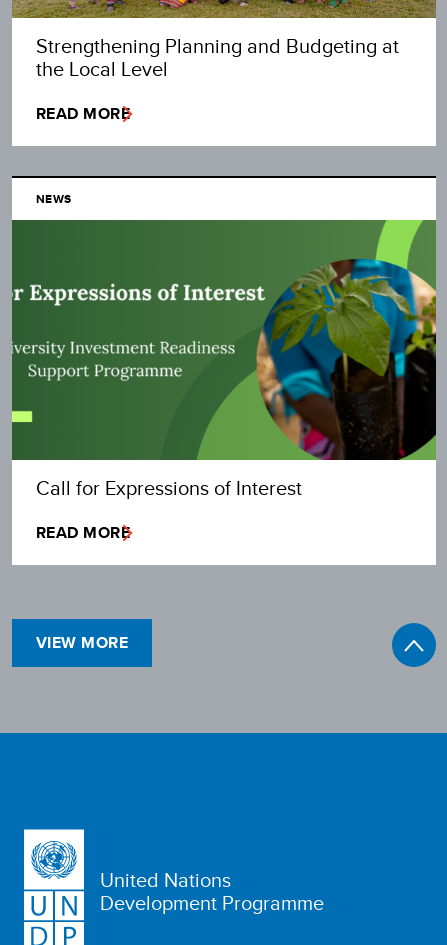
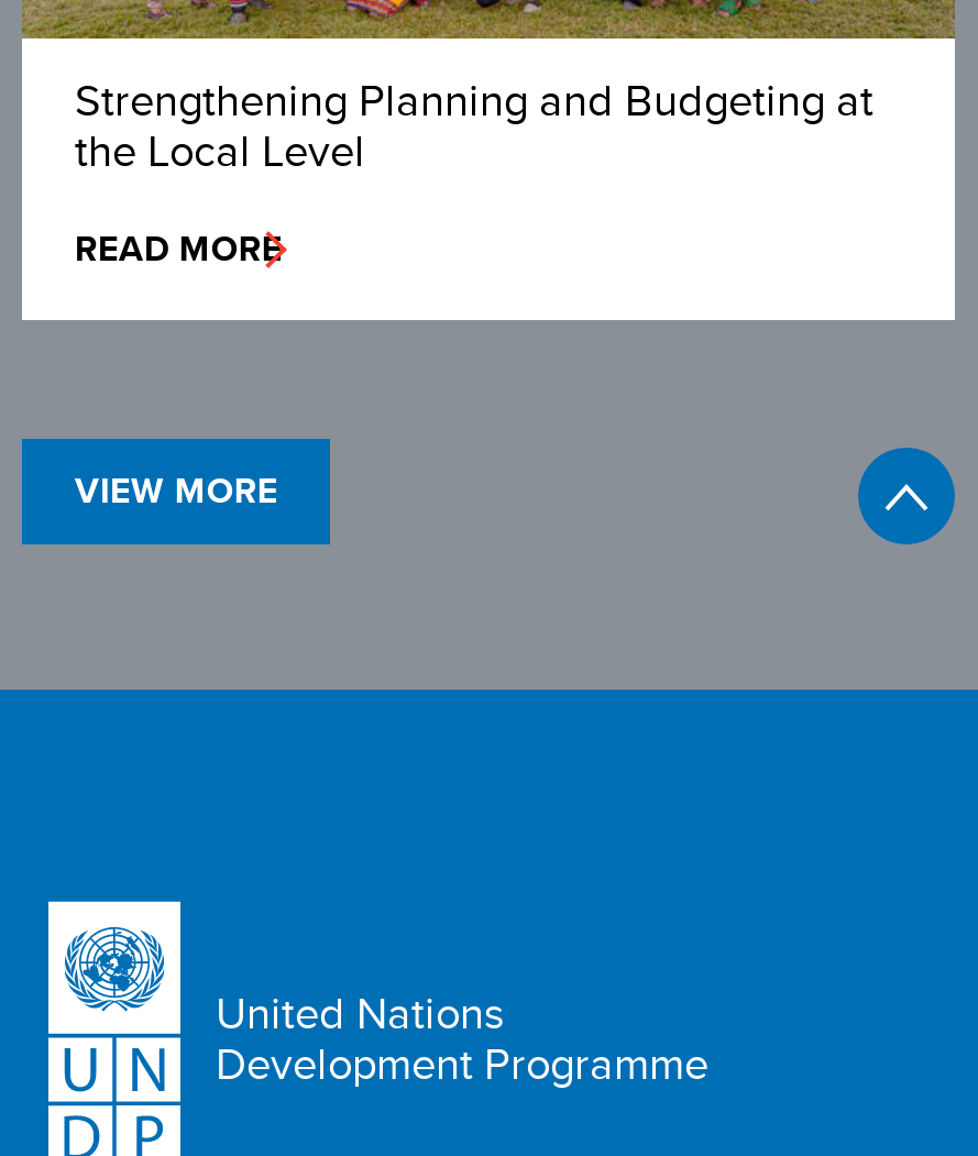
- [image]
- NEWS

- Call for Expressions of Interest
- READ MORE
